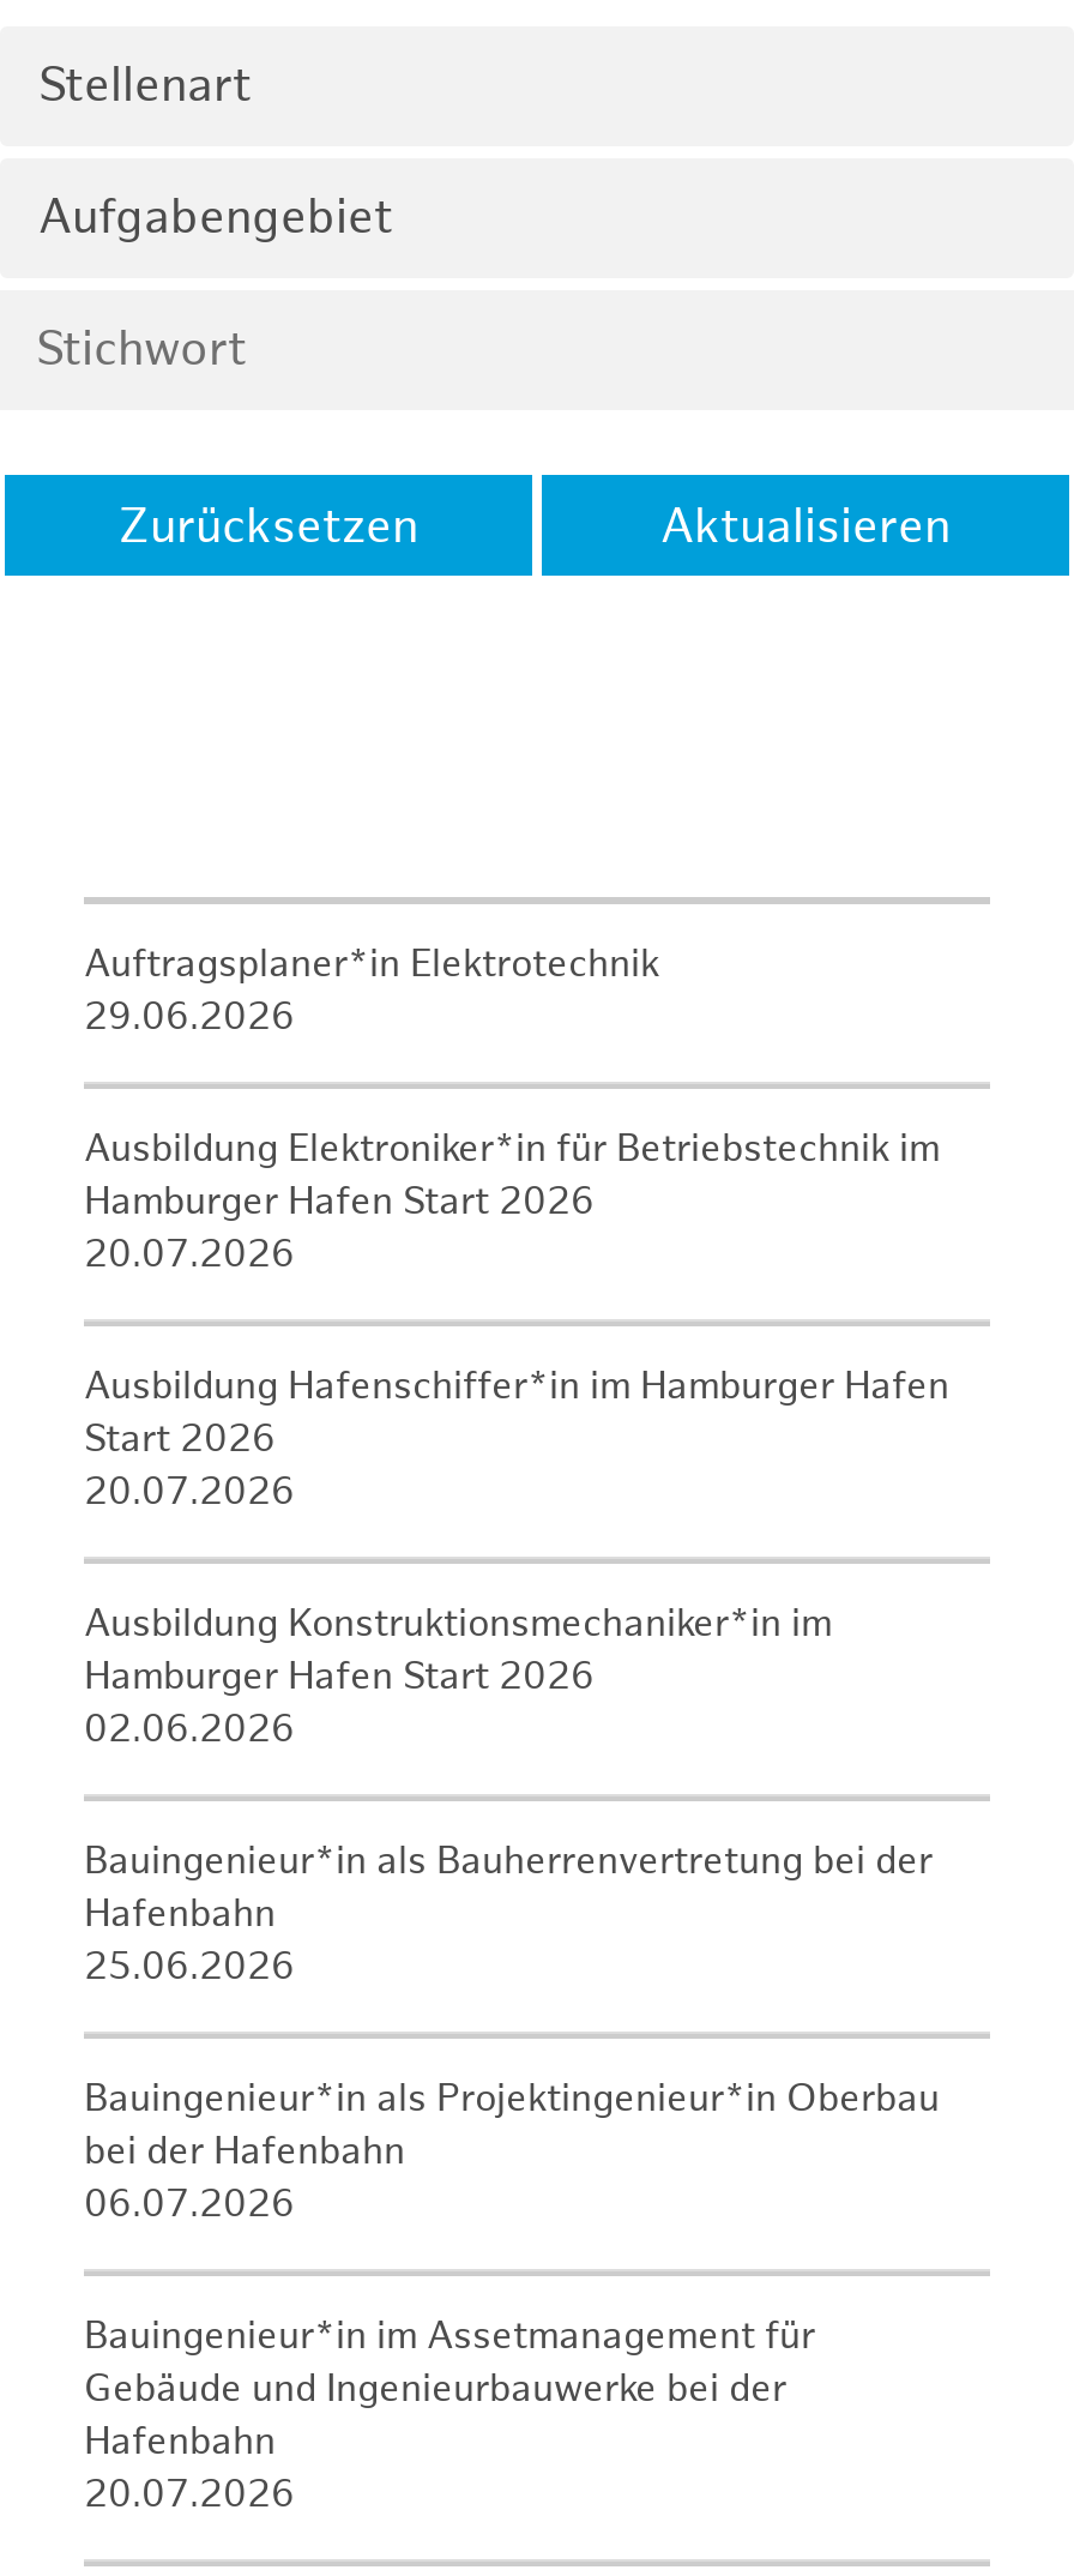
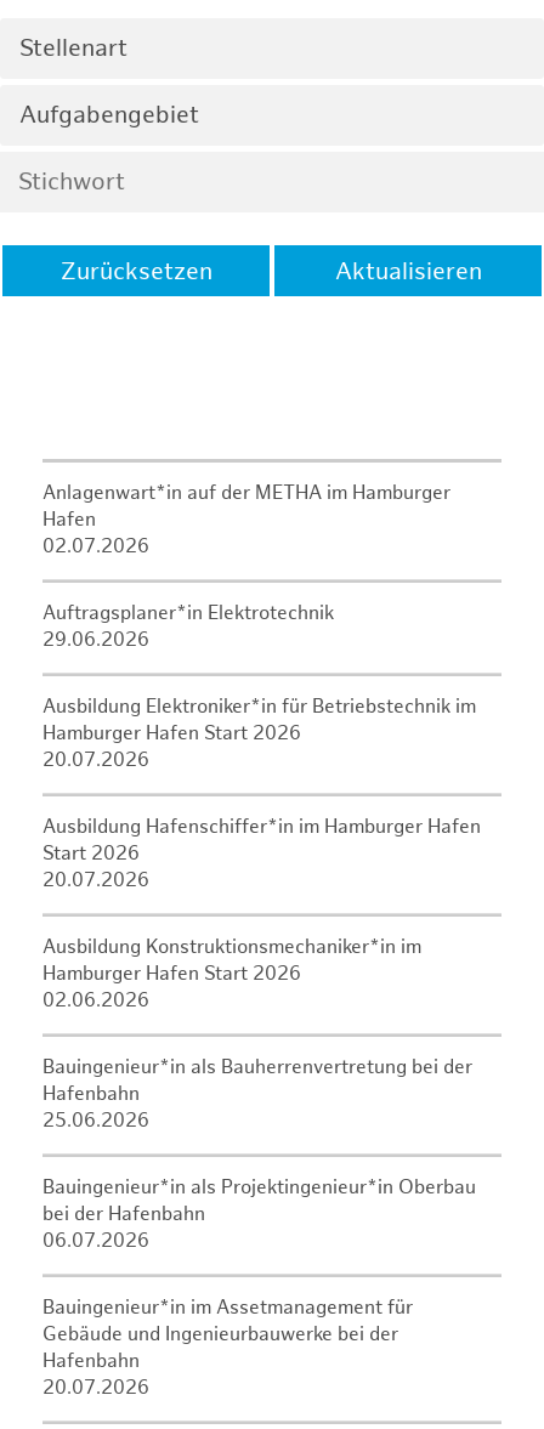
+ Anlagenwart*in auf der METHA im Hamburger
+ Hafen
+ 02.07.2026
